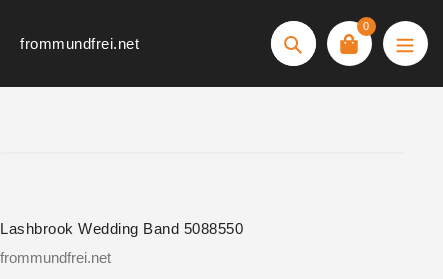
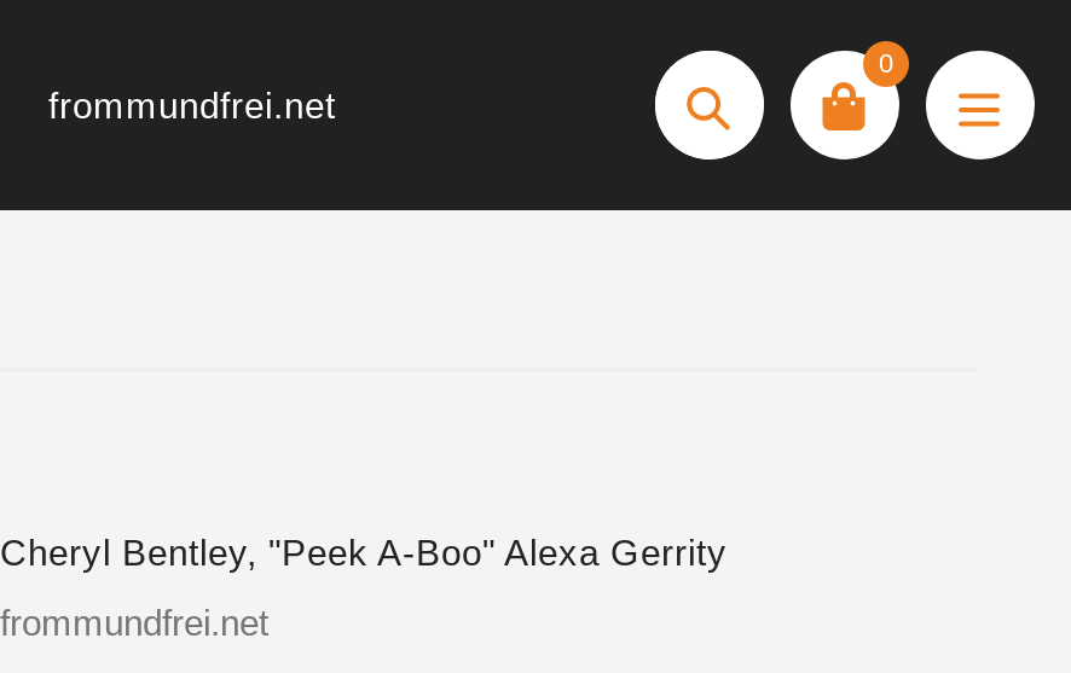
- Lashbrook Wedding Band 5088550
+ Cheryl Bentley, "Peek A-Boo" Alexa Gerrity
